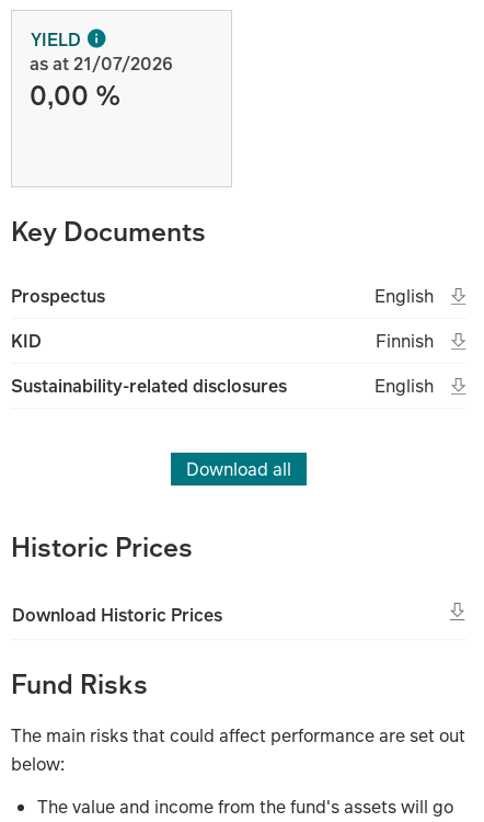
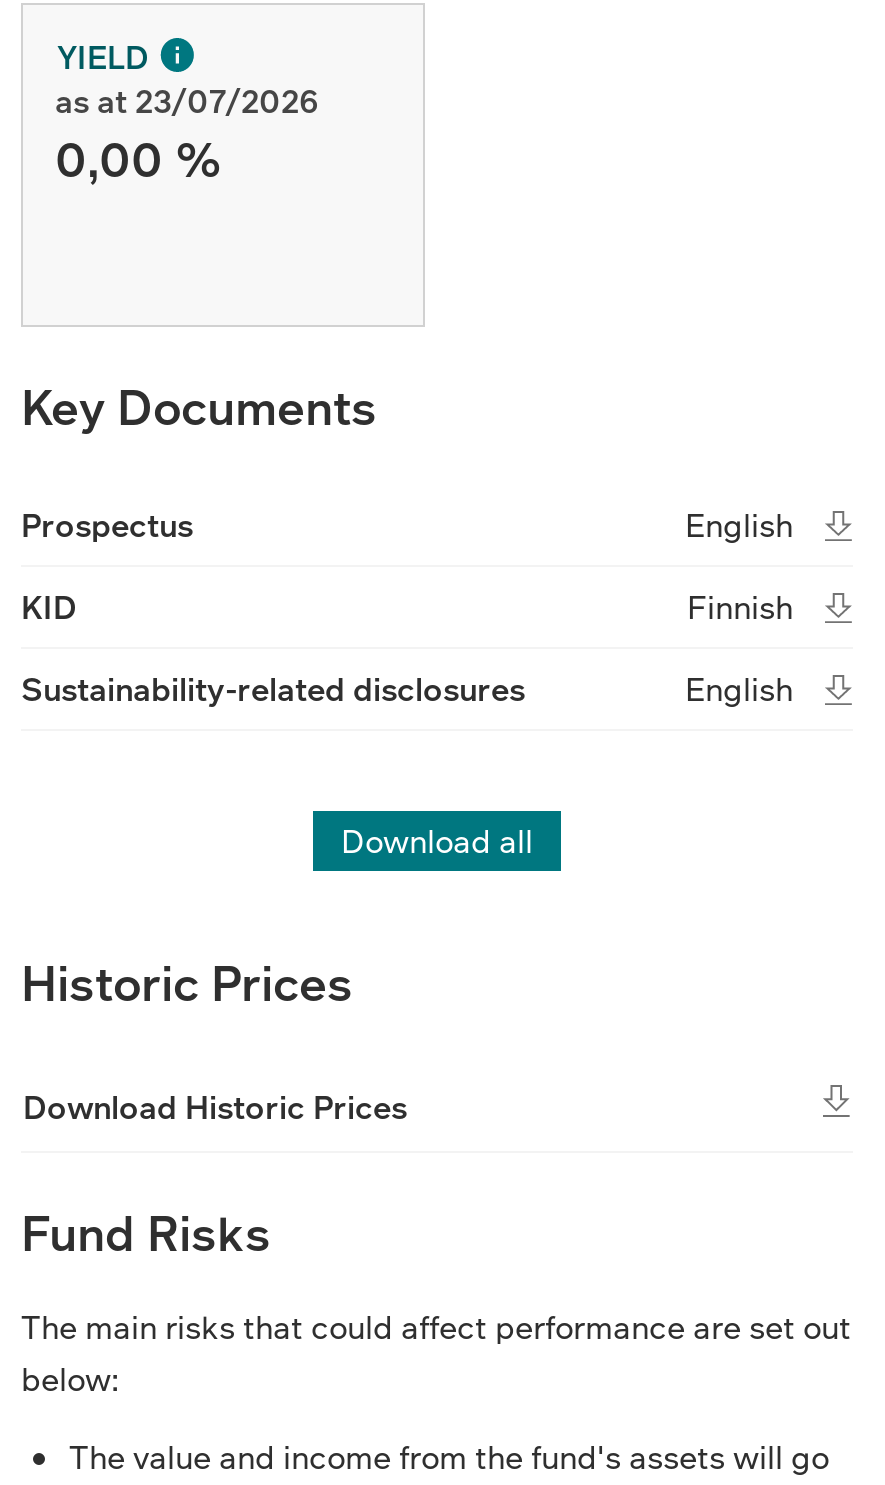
- as at 21/07/2026
+ as at 23/07/2026
